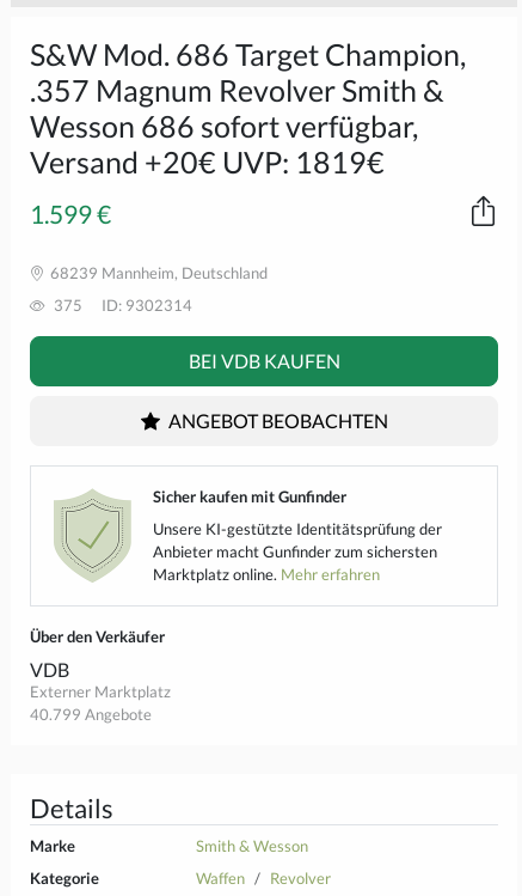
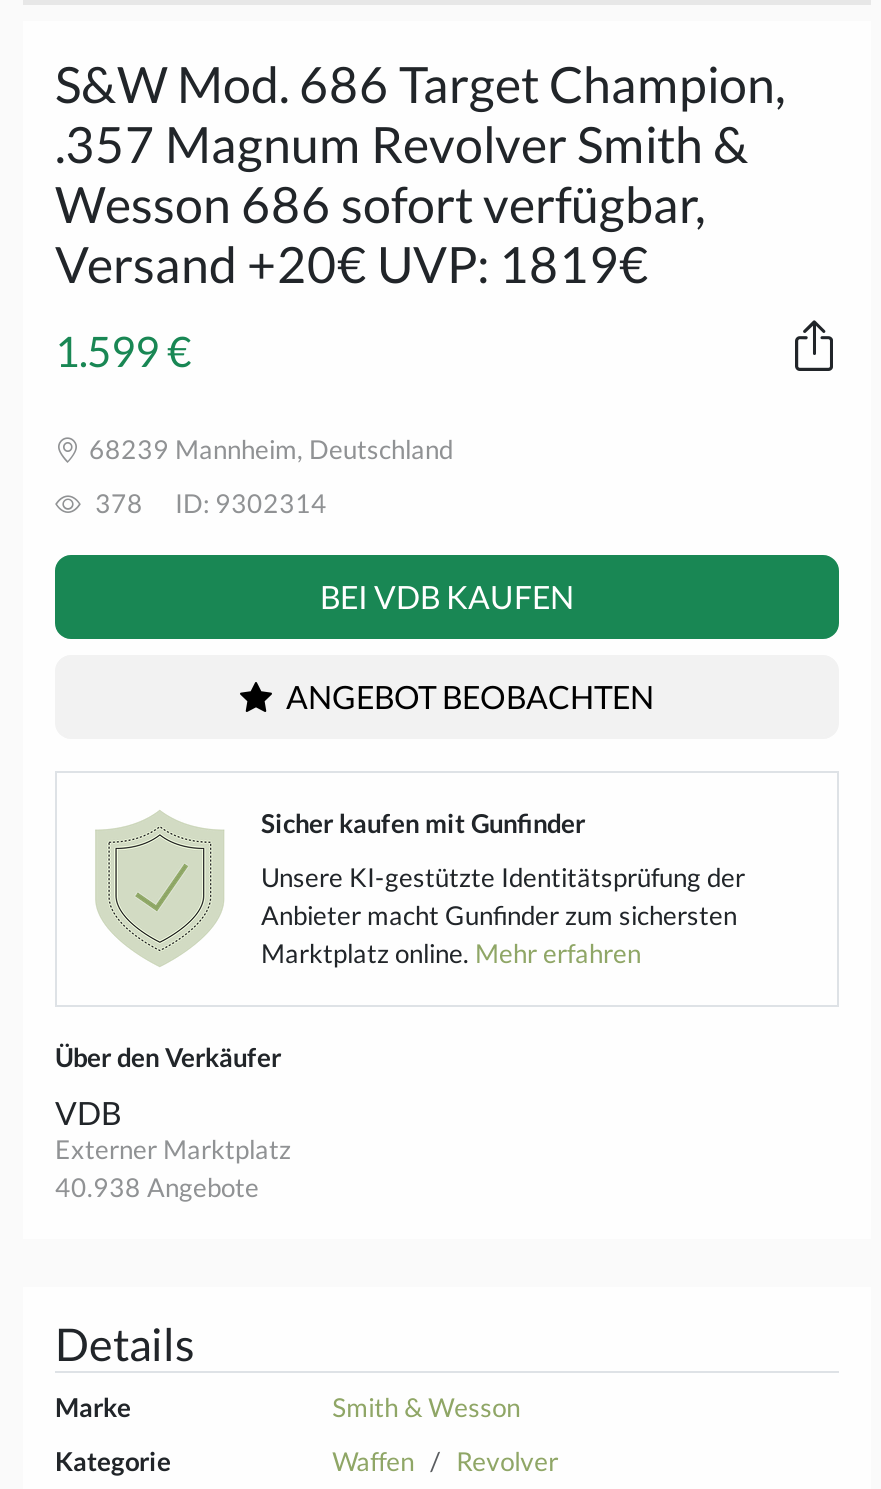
- 375 ID: 9302314
+ 378 ID: 9302314

- 40.799 Angebote
+ 40.938 Angebote
